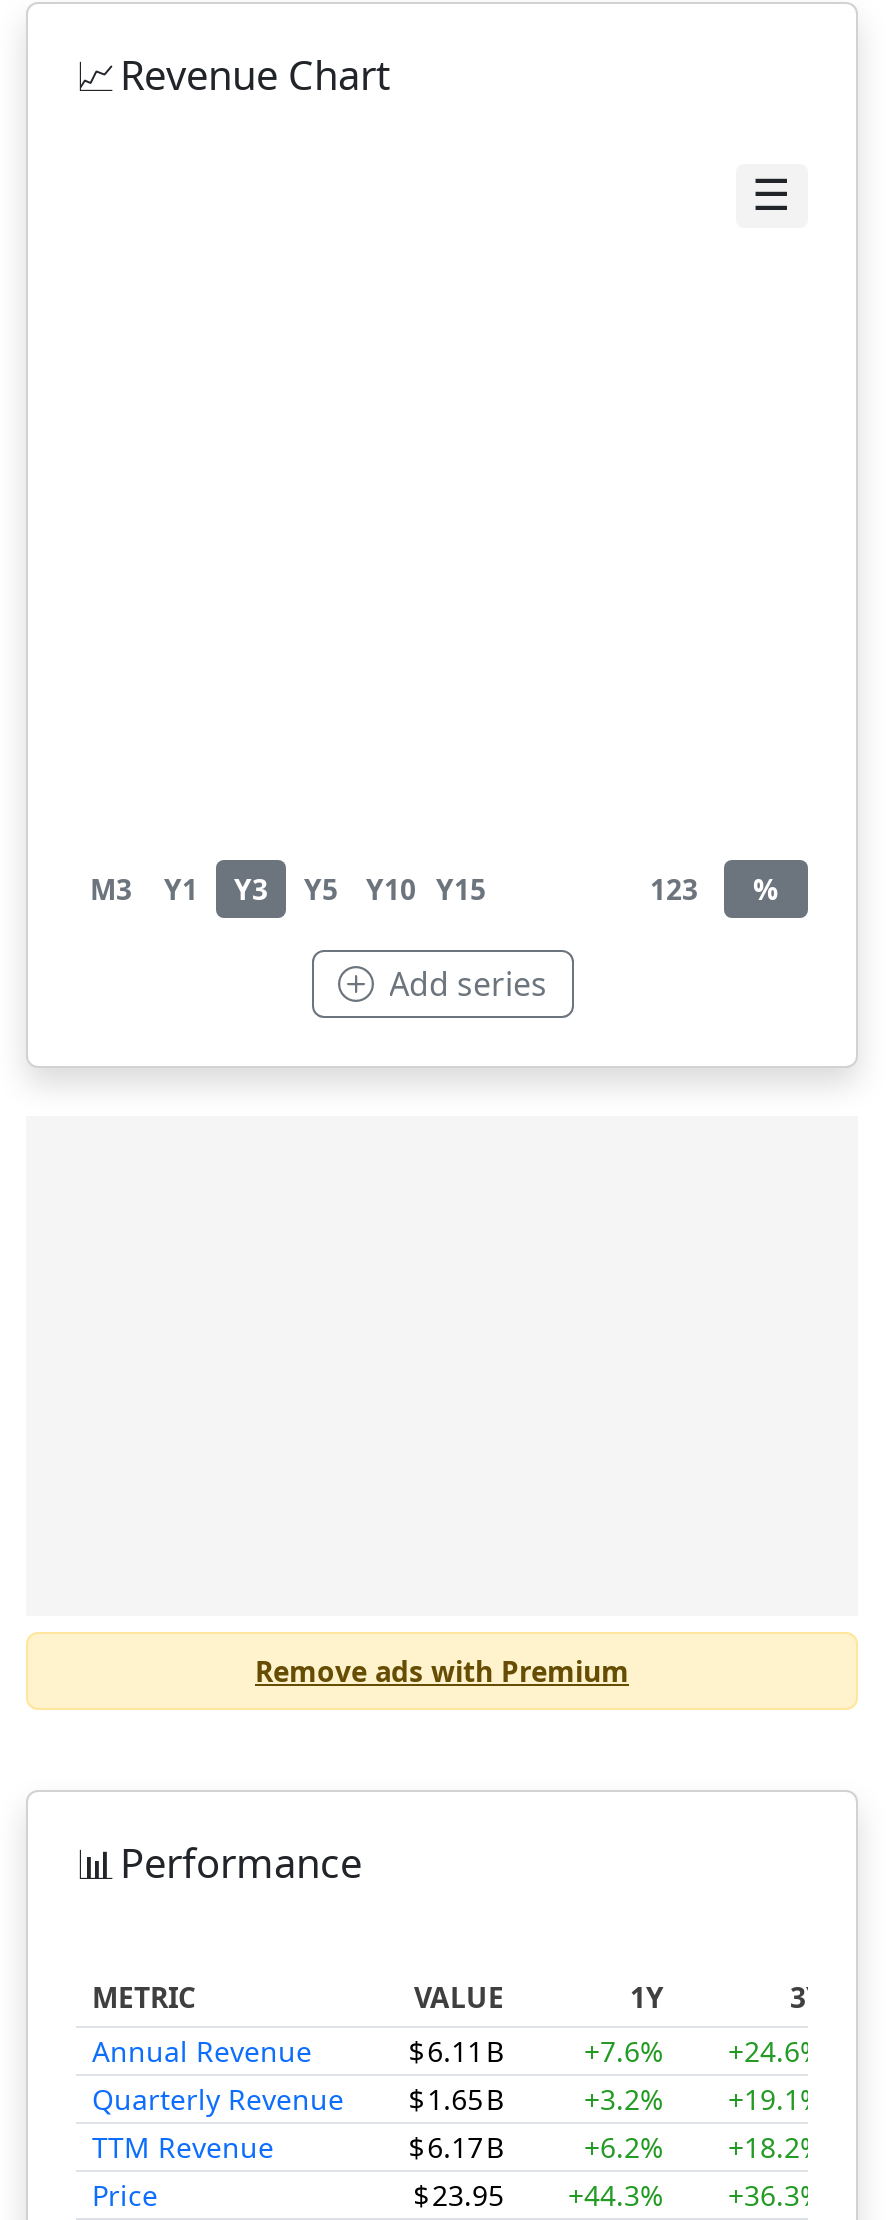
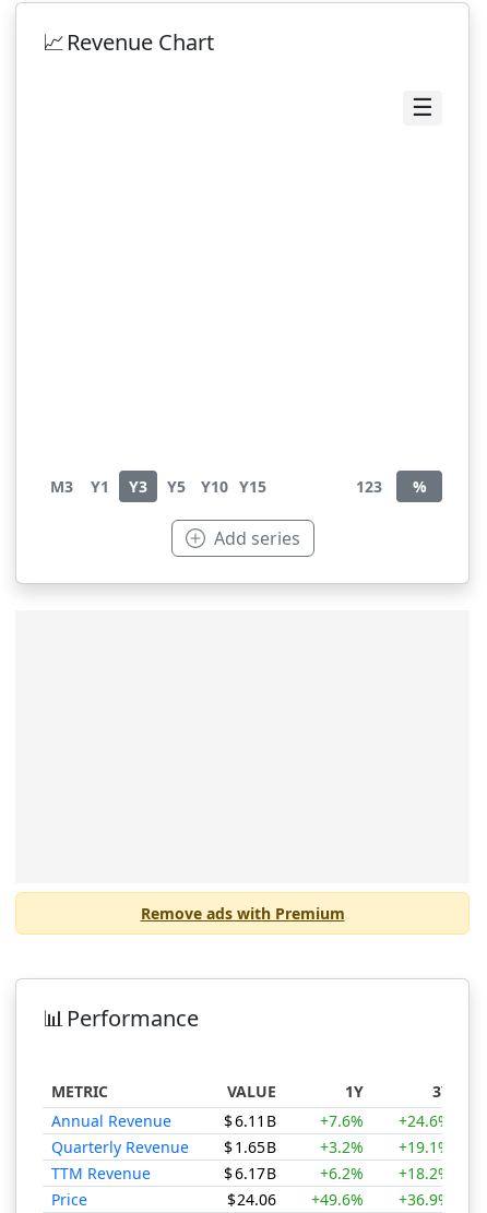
- $ 23.95
+ $ 24.06

- +44.3%
+ +49.6%

- +36.3%
+ +36.9%
